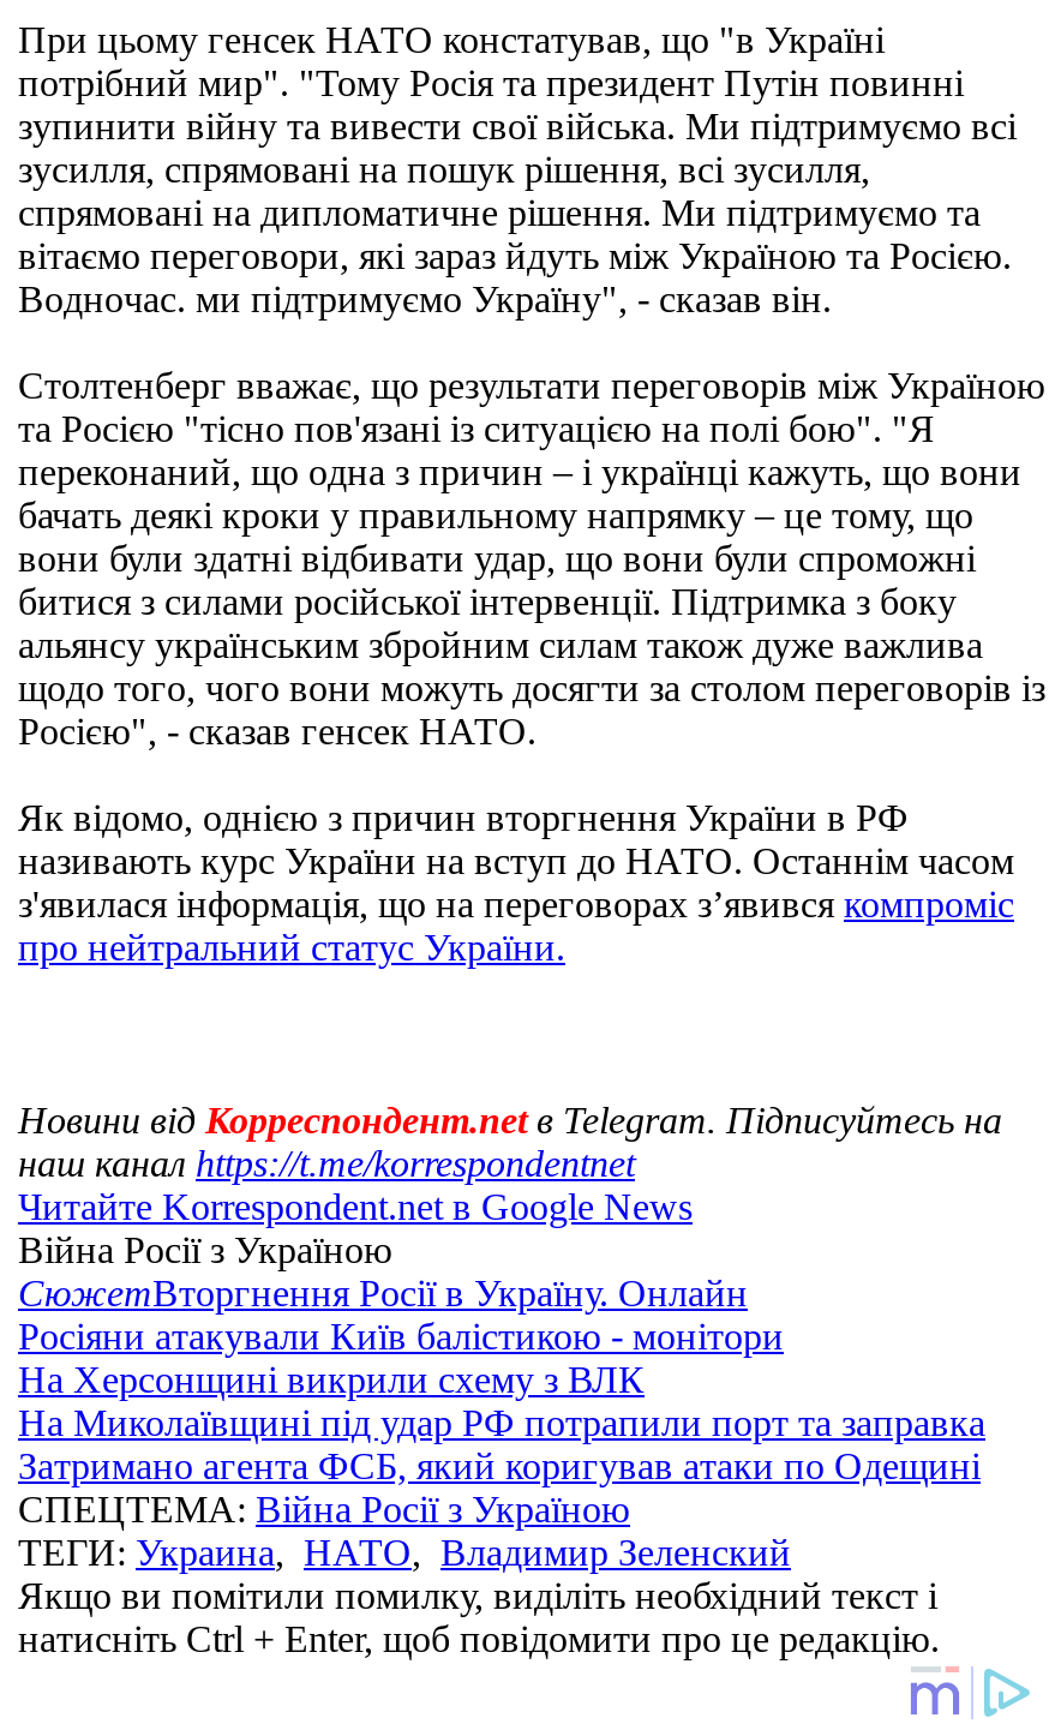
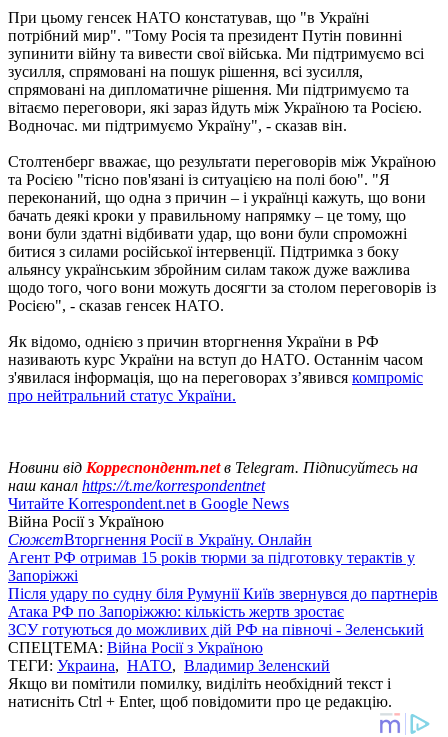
- Росіяни атакували Київ балістикою - монітори
- На Херсонщині викрили схему з ВЛК
- На Миколаївщині під удар РФ потрапили порт та заправка
- Затримано агента ФСБ, який коригував атаки по Одещині
+ Агент РФ отримав 15 років тюрми за підготовку терактів у
+ Запоріжжі
+ Після удару по судну біля Румунії Київ звернувся до партнерів
+ Атака РФ по Запоріжжю: кількість жертв зростає
+ ЗСУ готуються до можливих дій РФ на півночі - Зеленський
